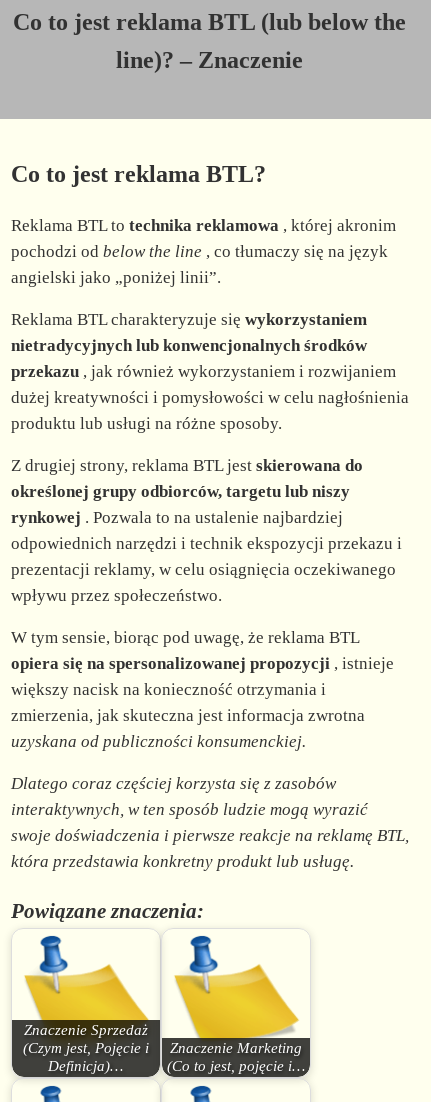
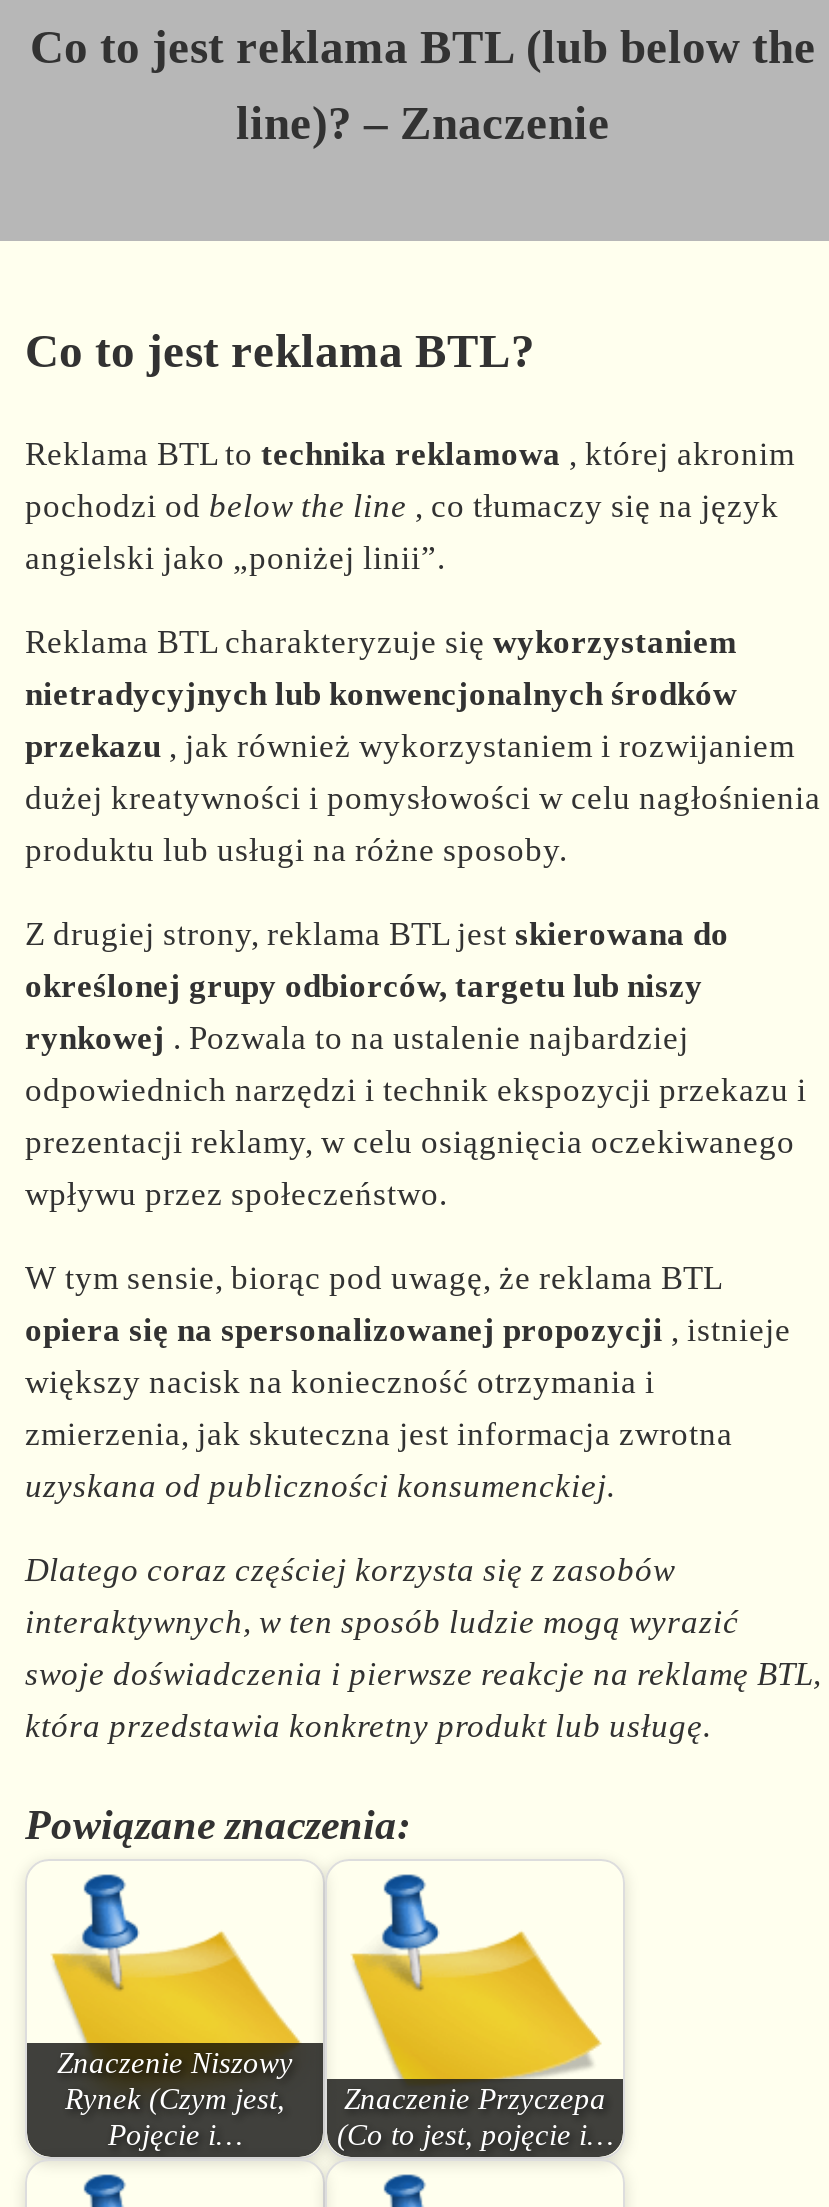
- Znaczenie Sprzedaż
- (Czym jest, Pojęcie i
- Definicja)…
+ Znaczenie Niszowy
+ Rynek (Czym jest,
+ Pojęcie i…

- Znaczenie Marketing
+ Znaczenie Przyczepa
